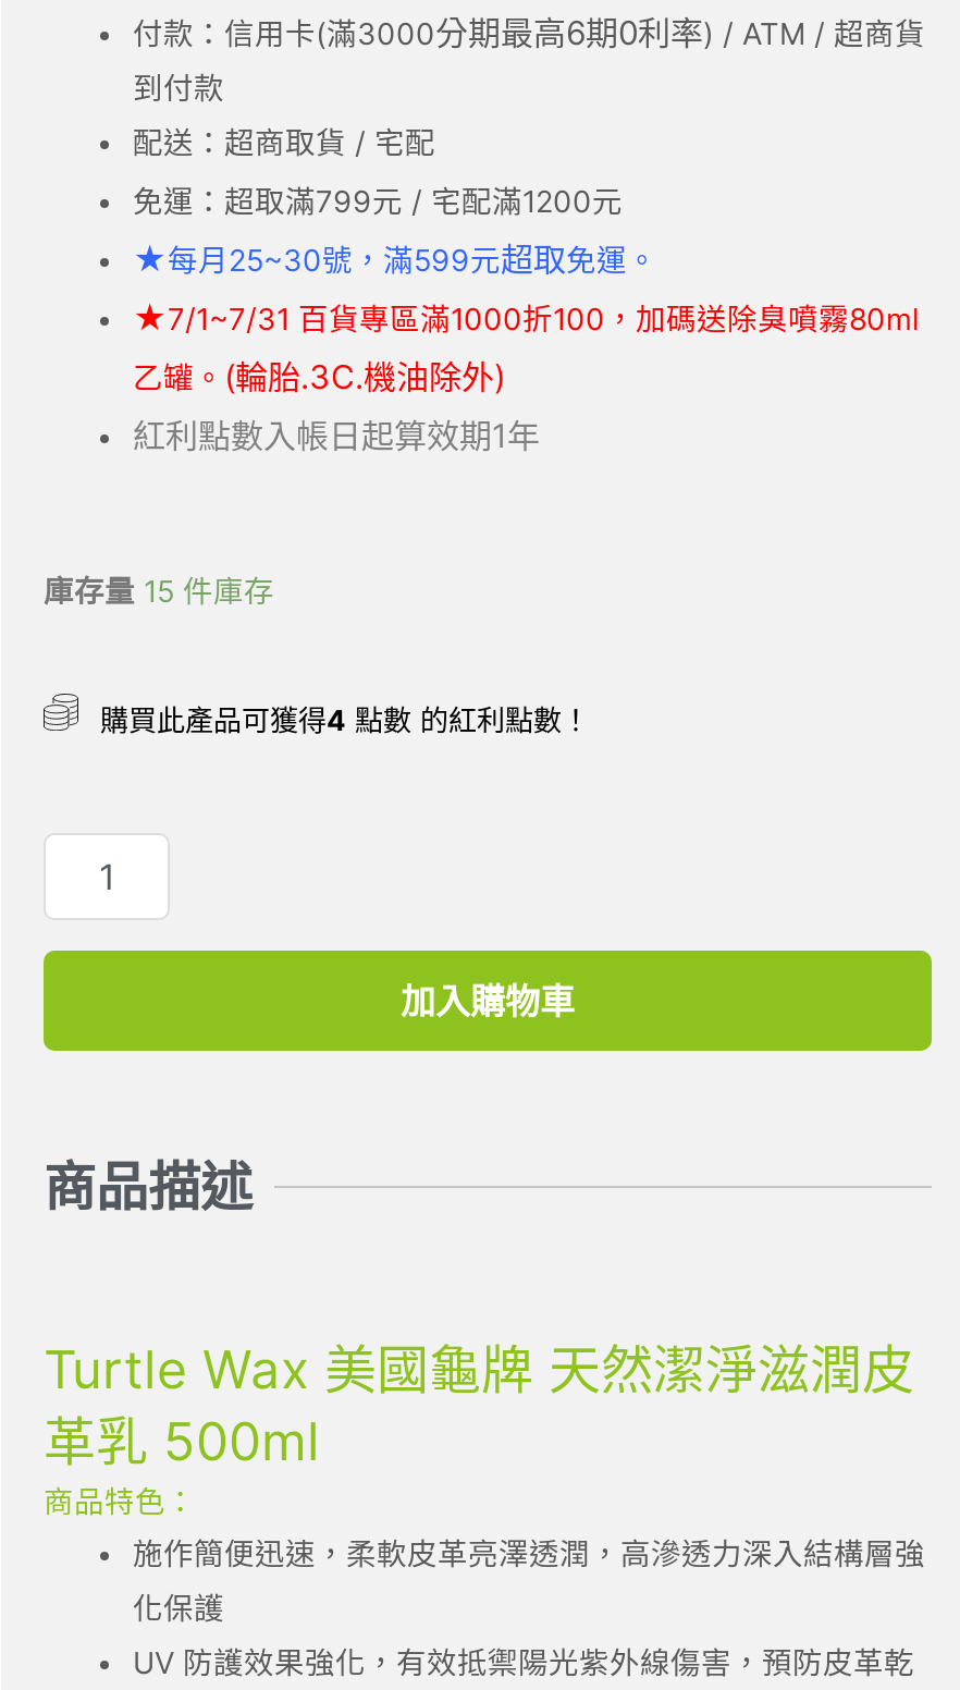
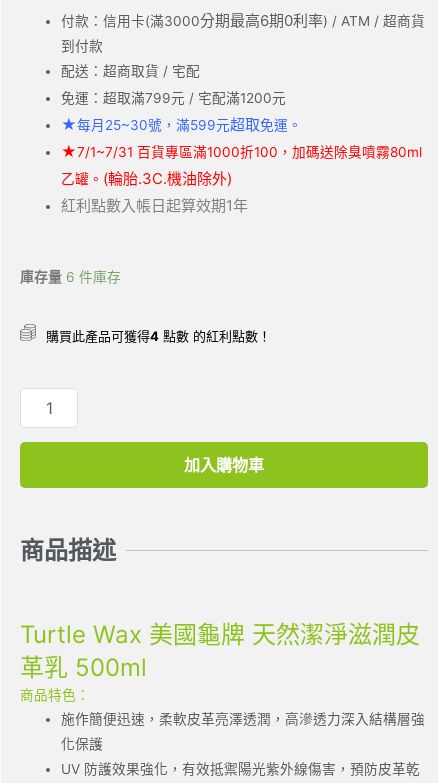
- 庫存量 15 件庫存
+ 庫存量 6 件庫存
